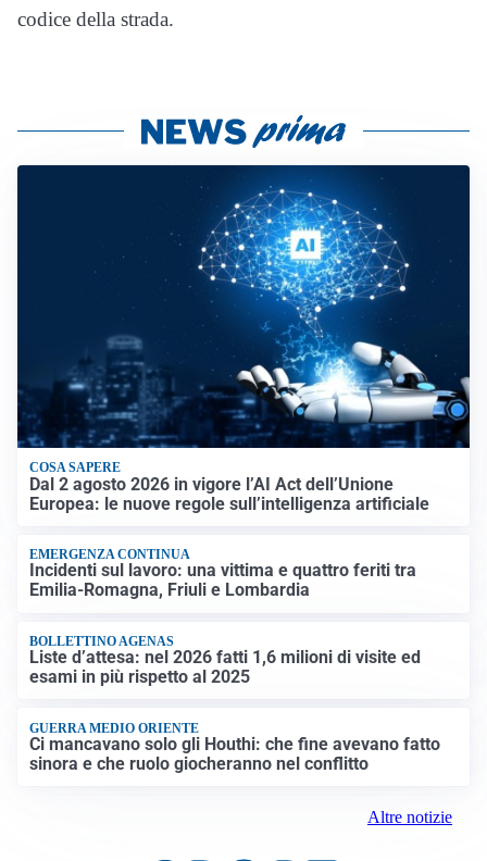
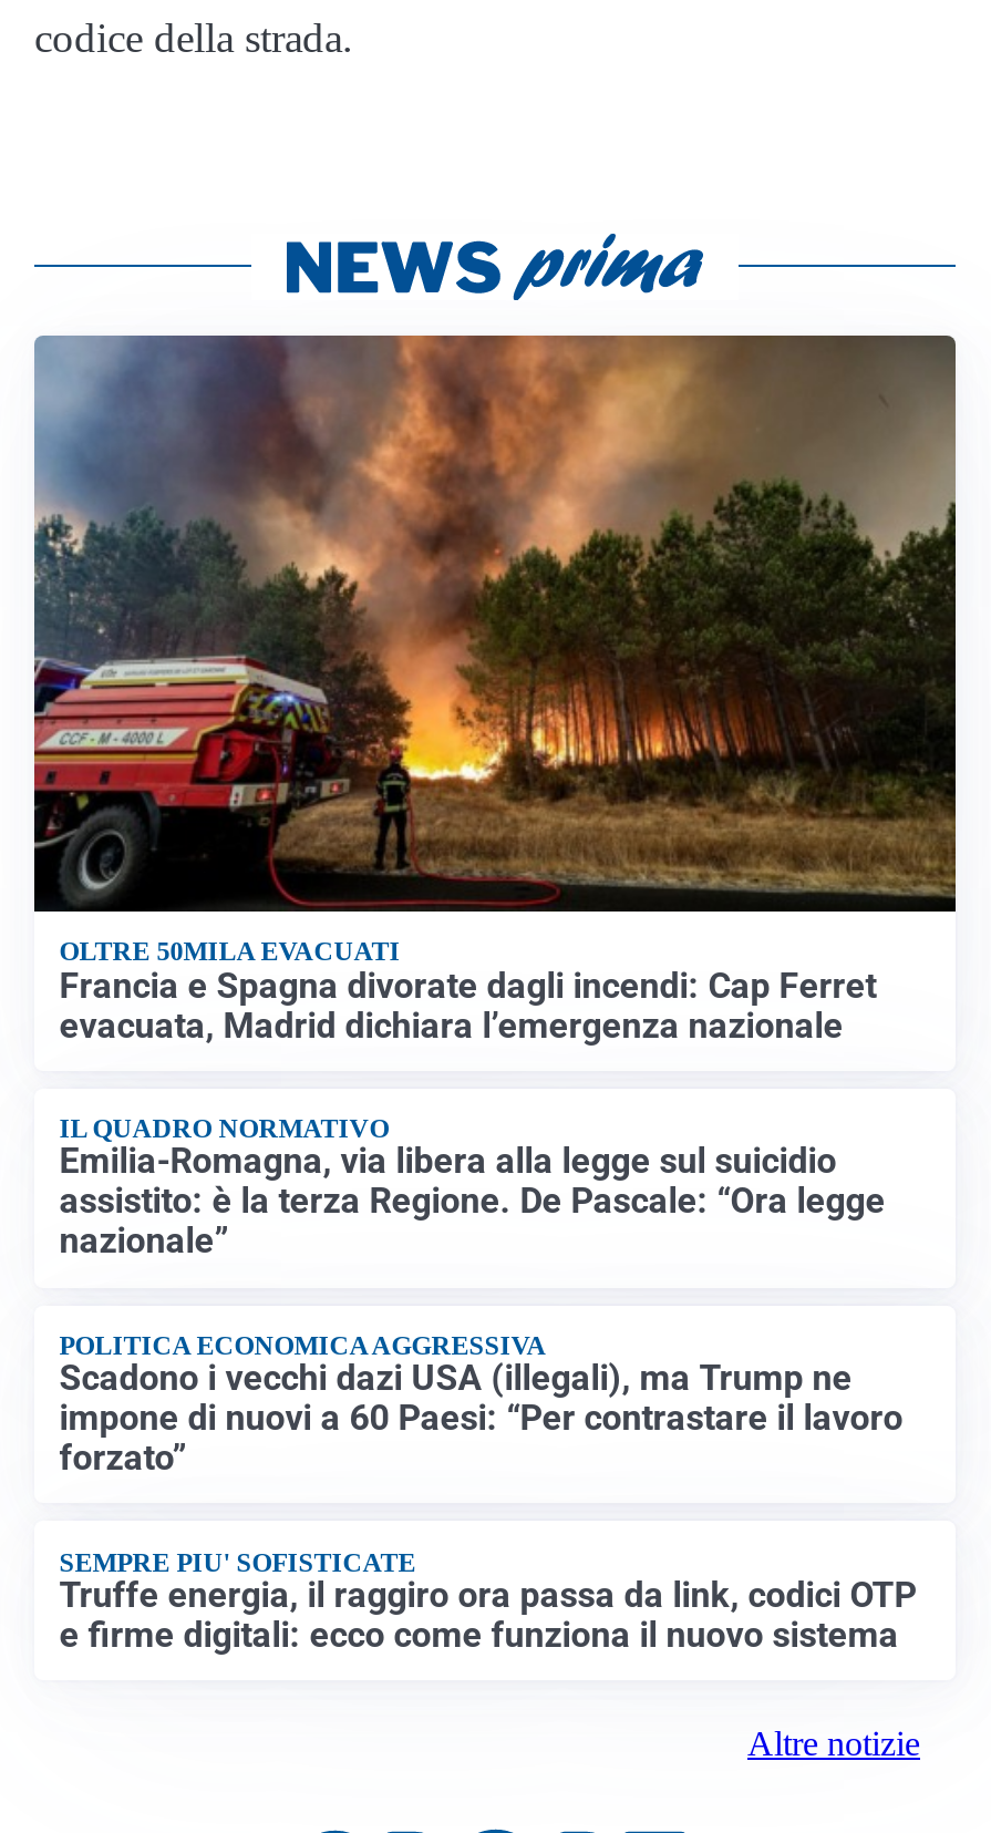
- [image]
- COSA SAPERE
- Dal 2 agosto 2026 in vigore l’AI Act dell’Unione
- Europea: le nuove regole sull’intelligenza artificiale
+ [image]
+ OLTRE 50MILA EVACUATI
+ Francia e Spagna divorate dagli incendi: Cap Ferret
+ evacuata, Madrid dichiara l’emergenza nazionale

- EMERGENZA CONTINUA
- Incidenti sul lavoro: una vittima e quattro feriti tra
- Emilia-Romagna, Friuli e Lombardia
+ IL QUADRO NORMATIVO
+ Emilia-Romagna, via libera alla legge sul suicidio
+ assistito: è la terza Regione. De Pascale: “Ora legge
+ nazionale”

- BOLLETTINO AGENAS
- Liste d’attesa: nel 2026 fatti 1,6 milioni di visite ed
- esami in più rispetto al 2025
+ POLITICA ECONOMICA AGGRESSIVA
+ Scadono i vecchi dazi USA (illegali), ma Trump ne
+ impone di nuovi a 60 Paesi: “Per contrastare il lavoro
+ forzato”

- GUERRA MEDIO ORIENTE
- Ci mancavano solo gli Houthi: che fine avevano fatto
- sinora e che ruolo giocheranno nel conflitto
+ SEMPRE PIU' SOFISTICATE
+ Truffe energia, il raggiro ora passa da link, codici OTP
+ e firme digitali: ecco come funziona il nuovo sistema
